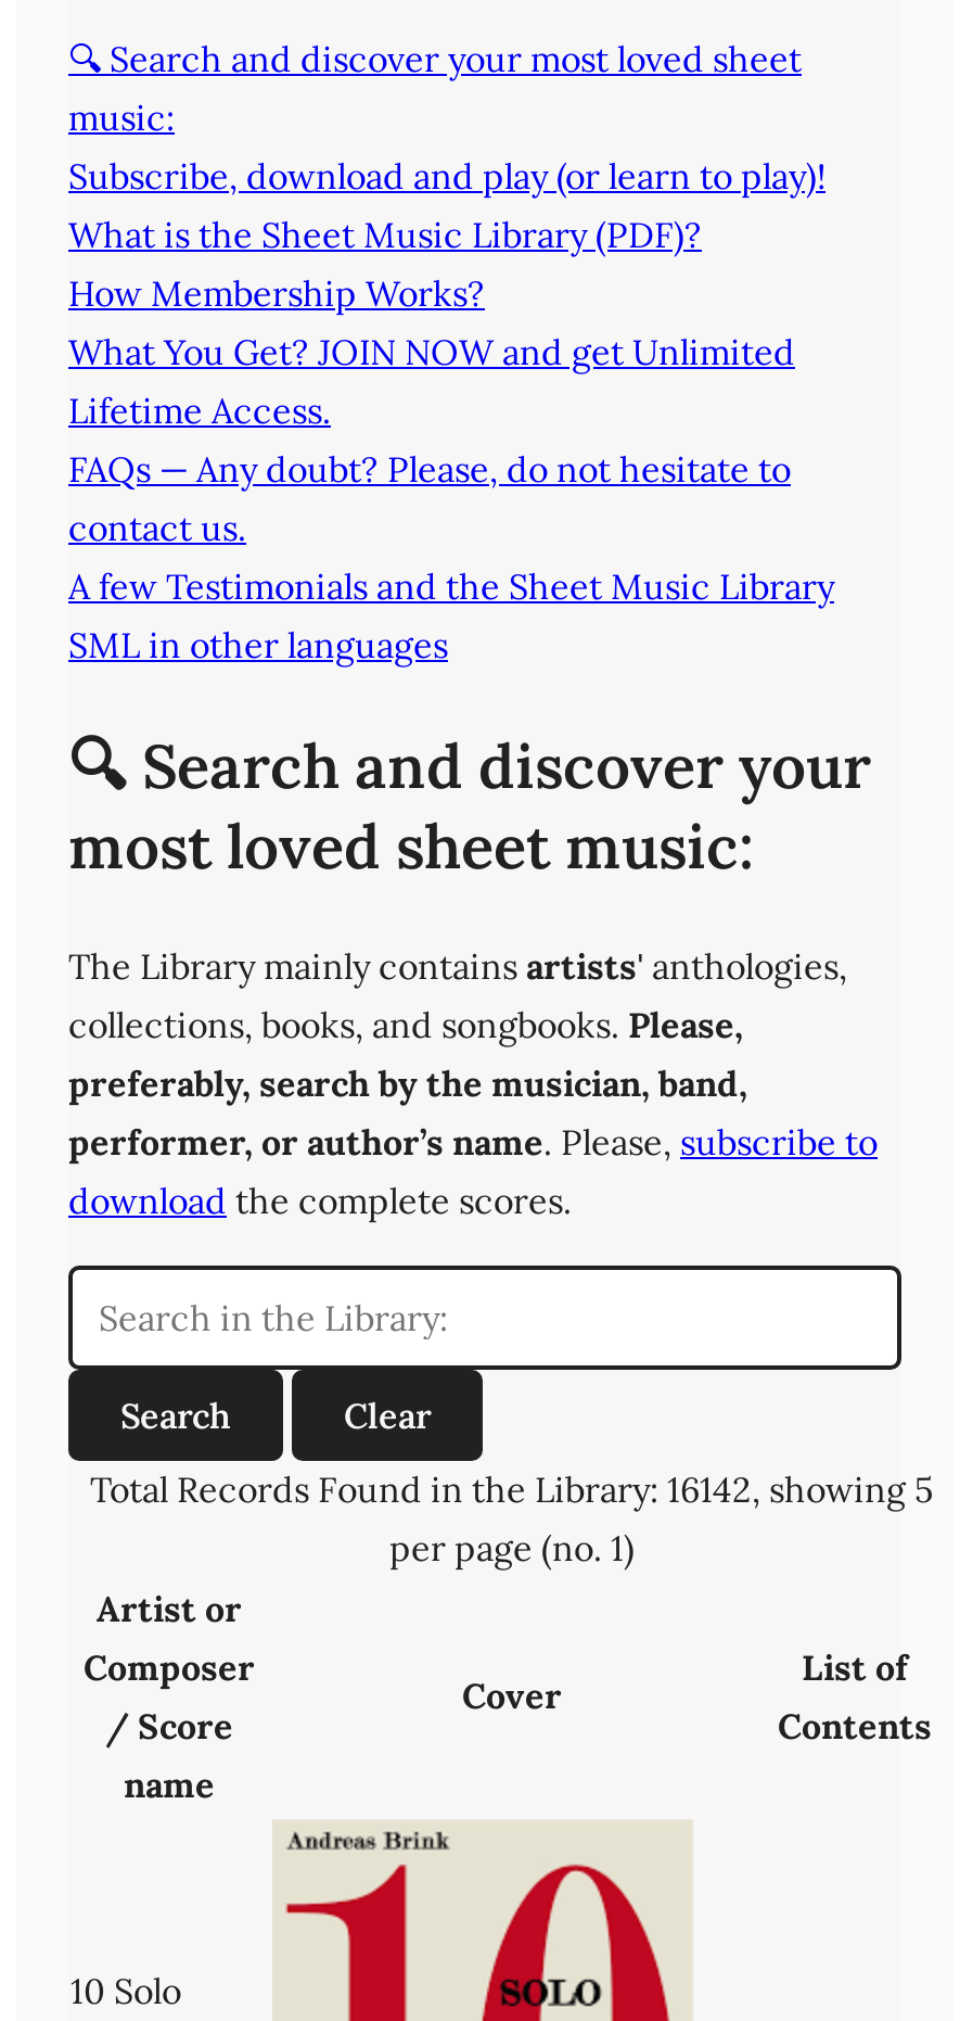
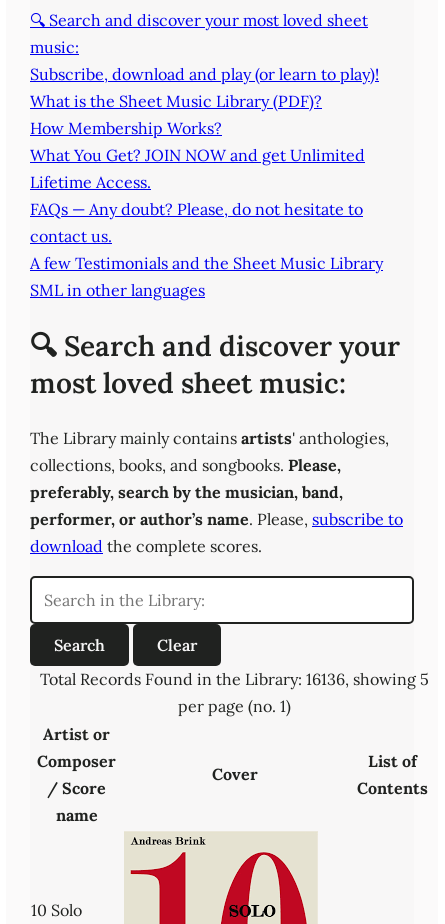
- Total Records Found in the Library: 16142, showing 5
+ Total Records Found in the Library: 16136, showing 5
